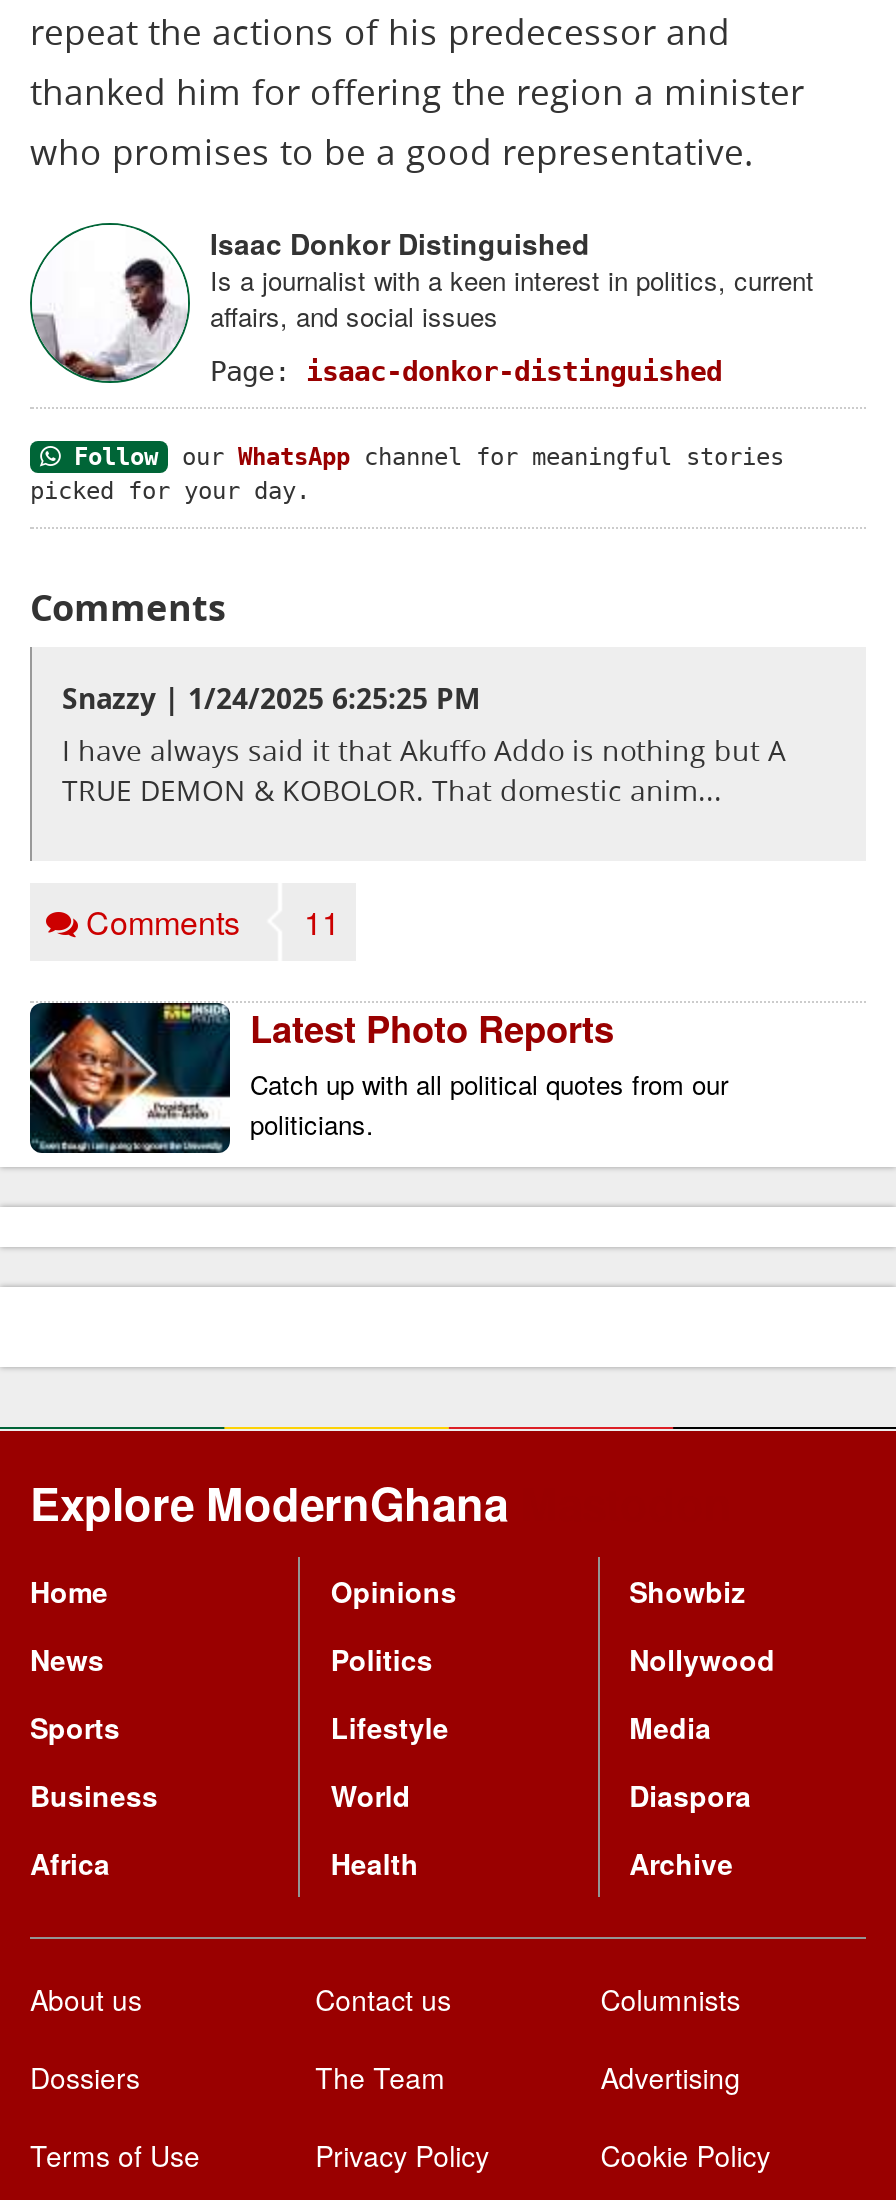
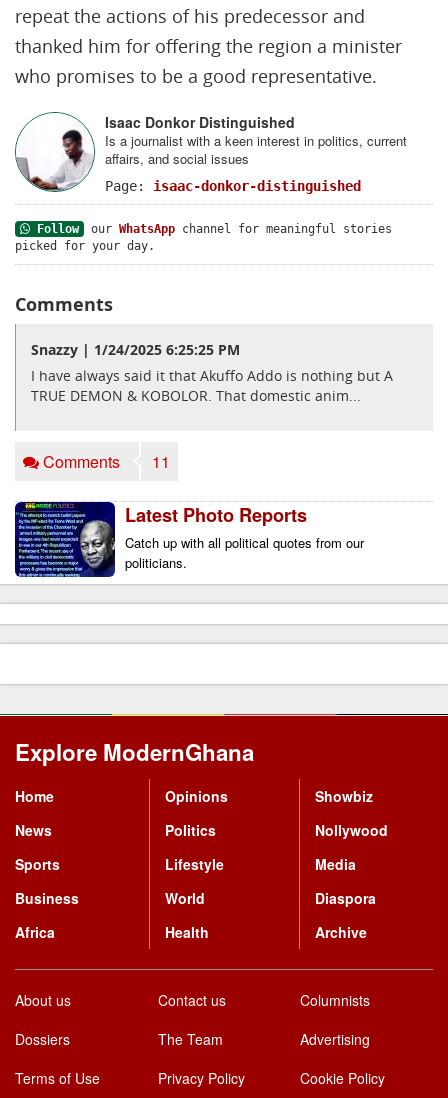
- [image]
+ [image]
